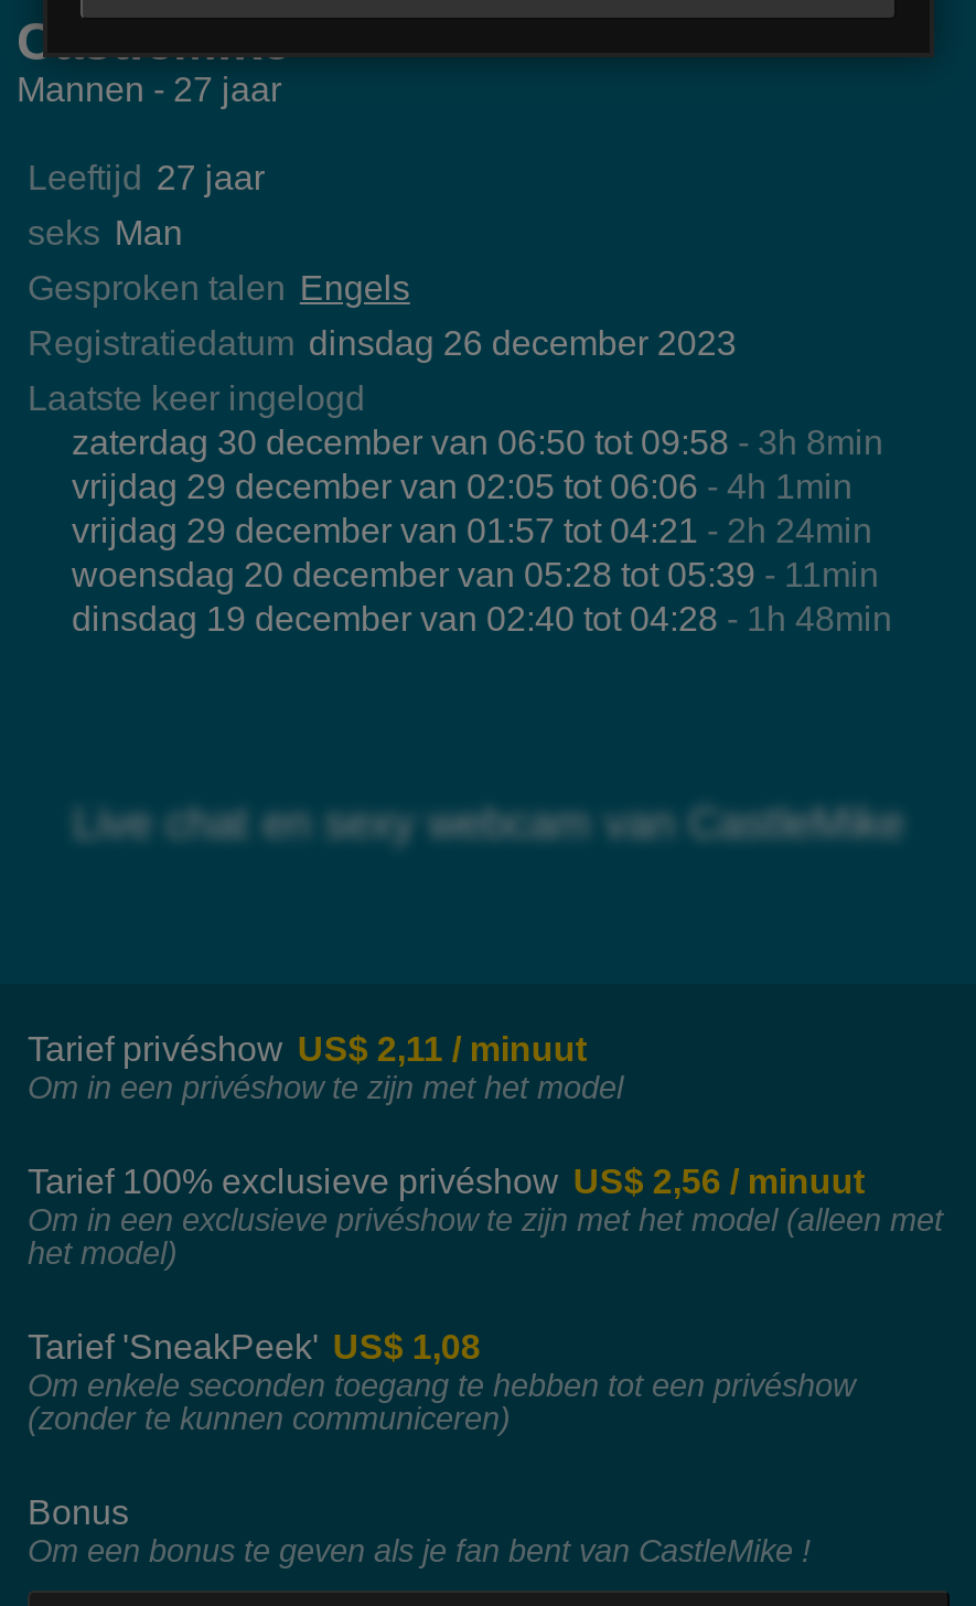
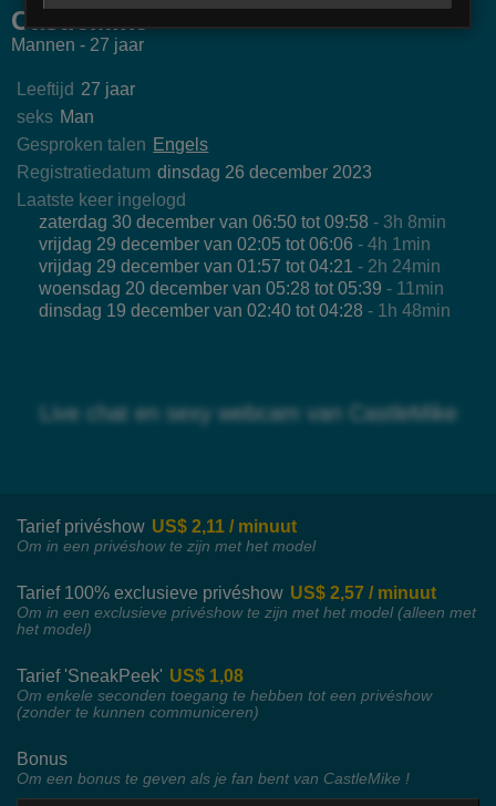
- Tarief 100% exclusieve privéshow US$ 2,56 / minuut
+ Tarief 100% exclusieve privéshow US$ 2,57 / minuut
